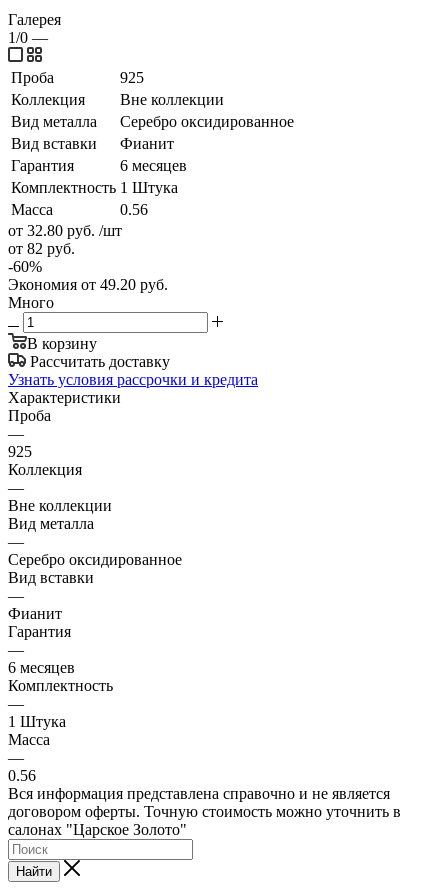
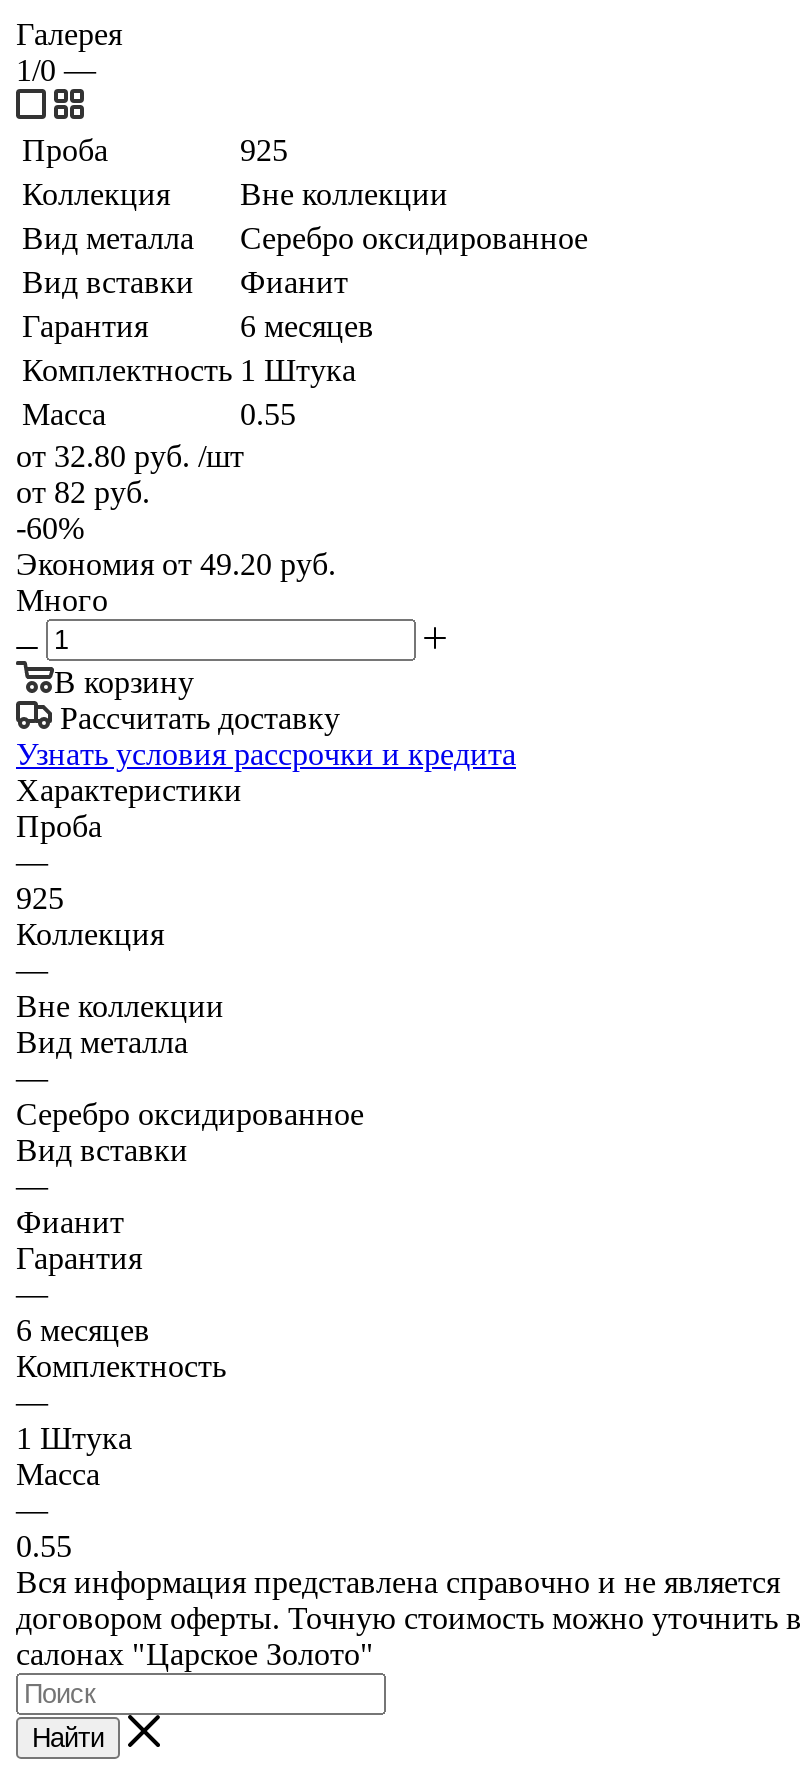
- 0.56
+ 0.55

- 0.56
+ 0.55
